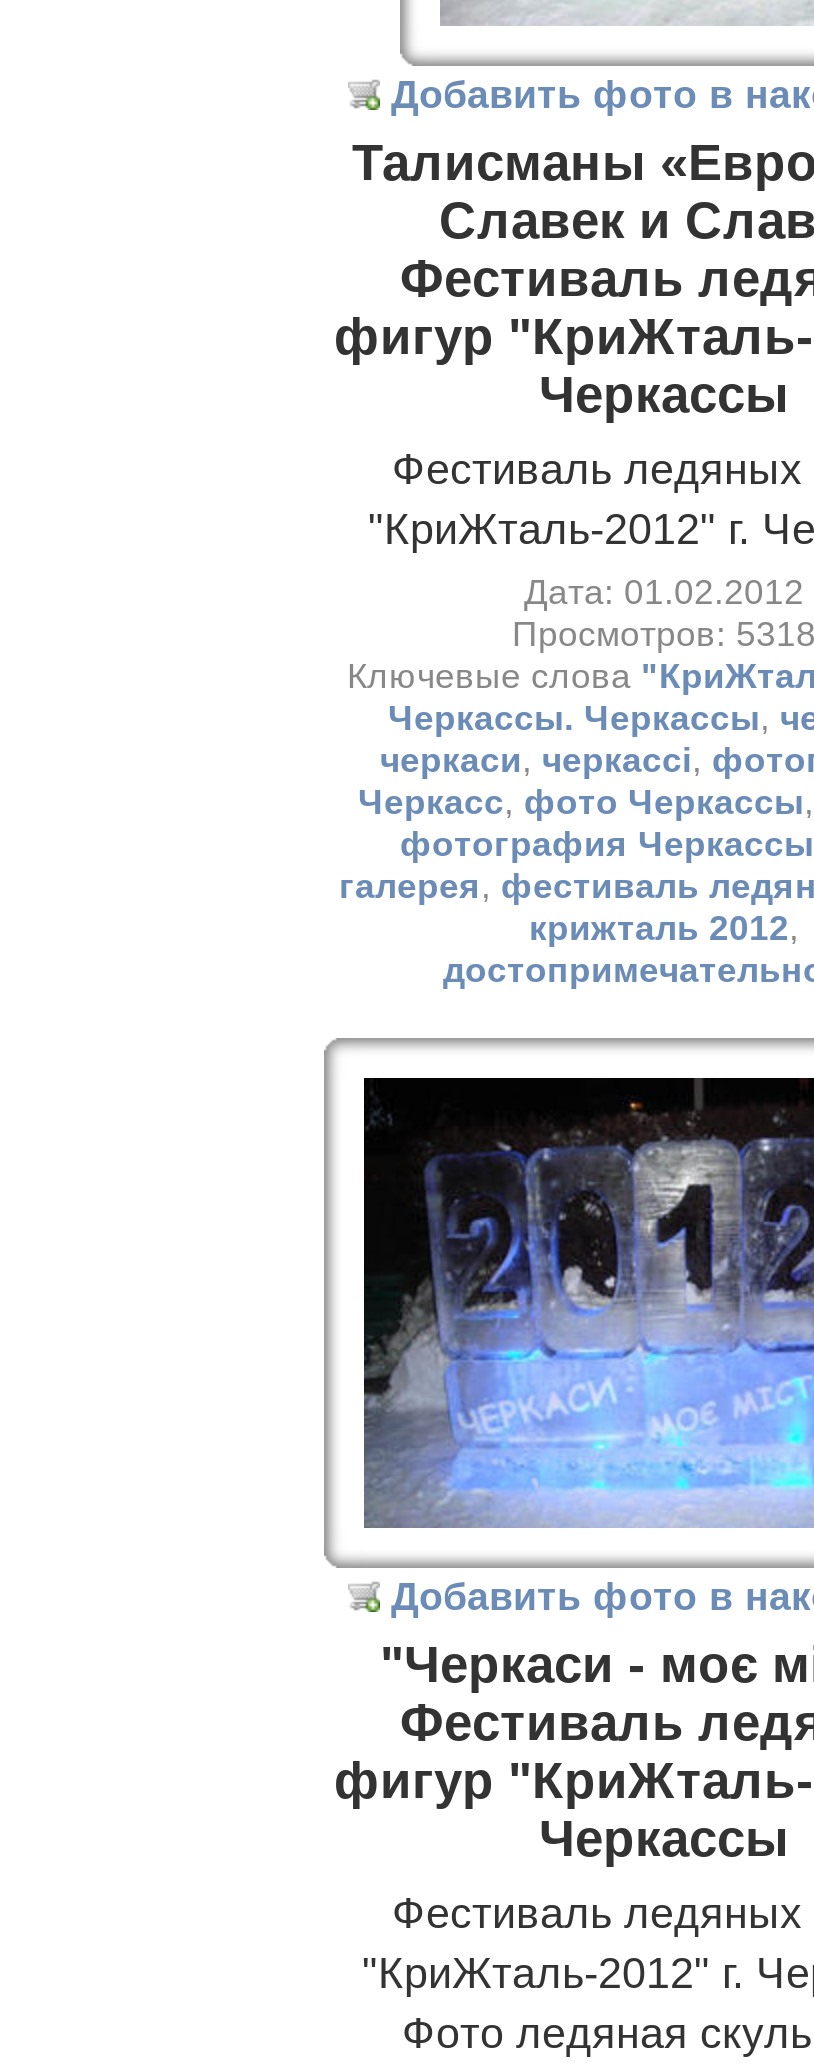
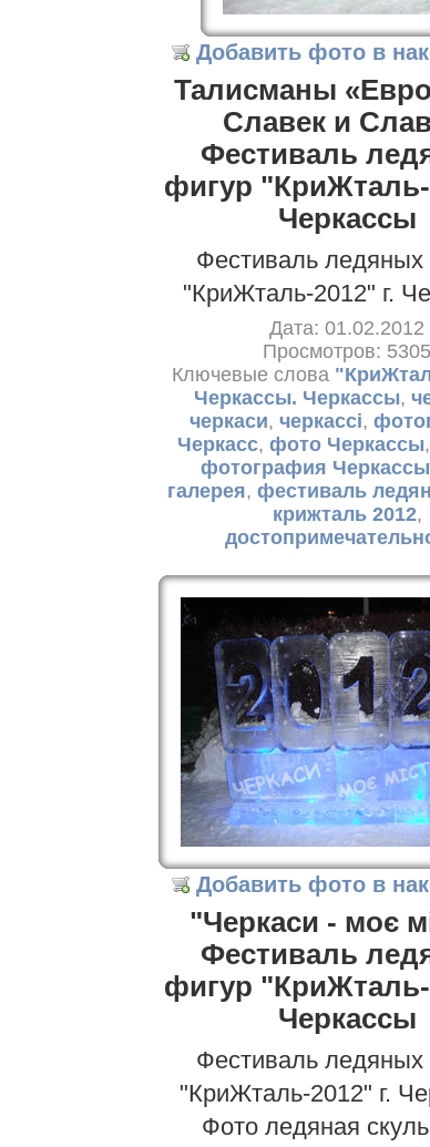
- Просмотров: 5318
+ Просмотров: 5305
